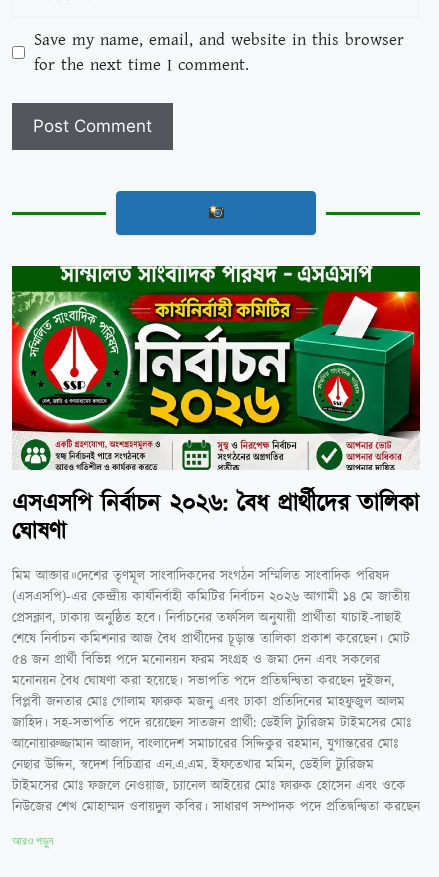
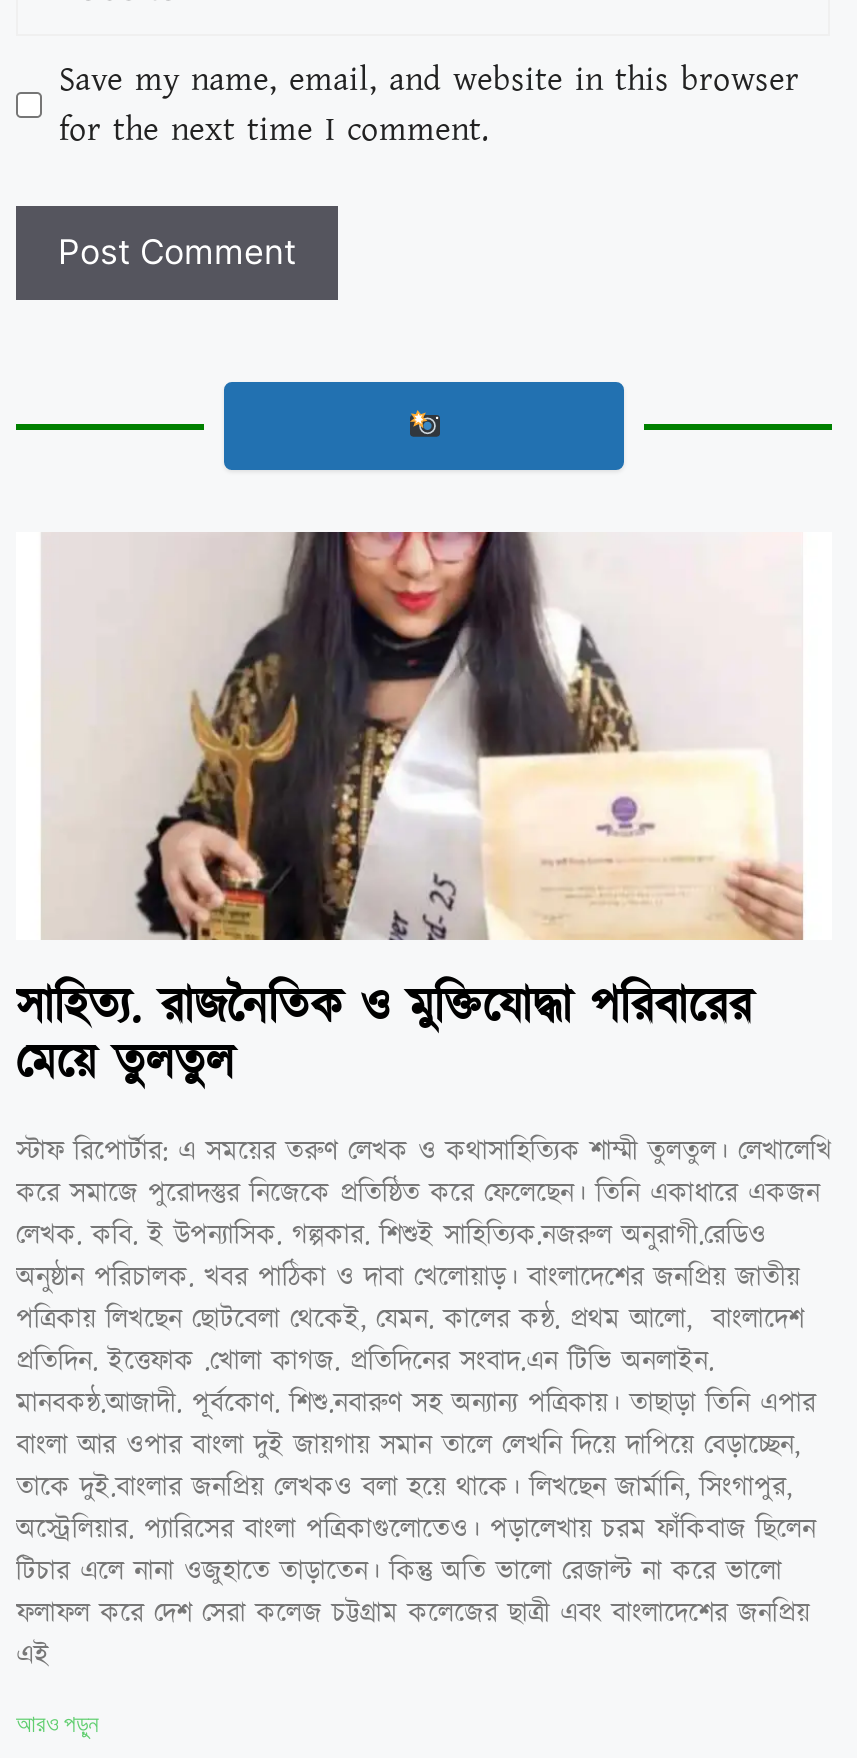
- [image]
- এসএসপি নির্বাচন ২০২৬: বৈধ প্রার্থীদের তালিকা
- ঘোষণা
+ [image]
+ সাহিত্য. রাজনৈতিক ও মুক্তিযোদ্ধা পরিবারের
+ মেয়ে তুলতুল

- মিম আক্তার॥দেশের তৃণমূল সাংবাদিকদের সংগঠন সম্মিলিত সাংবাদিক পরিষদ
- (এসএসপি)-এর কেন্দ্রীয় কার্যনির্বাহী কমিটির নির্বাচন ২০২৬ আগামী ১৪ মে জাতীয়
- প্রেসক্লাব, ঢাকায় অনুষ্ঠিত হবে। নির্বাচনের তফসিল অনুযায়ী প্রার্থীতা যাচাই-বাছাই
- শেষে নির্বাচন কমিশনার আজ বৈধ প্রার্থীদের চূড়ান্ত তালিকা প্রকাশ করেছেন। মোট
- ৫৪ জন প্রার্থী বিভিন্ন পদে মনোনয়ন ফরম সংগ্রহ ও জমা দেন এবং সকলের
- মনোনয়ন বৈধ ঘোষণা করা হয়েছে। সভাপতি পদে প্রতিদ্বন্দ্বিতা করছেন দুইজন,
- বিপ্লবী জনতার মোঃ গোলাম ফারুক মজনু এবং ঢাকা প্রতিদিনের মাহফুজুল আলম
- জাহিদ। সহ-সভাপতি পদে রয়েছেন সাতজন প্রার্থী: ডেইলি ট্যুরিজম টাইমসের মোঃ
- আনোয়ারুজ্জামান আজাদ, বাংলাদেশ সমাচারের সিদ্দিকুর রহমান, যুগান্তরের মোঃ
- নেছার উদ্দিন, স্বদেশ বিচিত্রার এন.এ.এম. ইফতেখার মমিন, ডেইলি ট্যুরিজম
- টাইমসের মোঃ ফজলে নেওয়াজ, চ্যানেল আইয়ের মোঃ ফারুক হোসেন এবং ওকে
- নিউজের শেখ মোহাম্মদ ওবায়দুল কবির। সাধারণ সম্পাদক পদে প্রতিদ্বন্দ্বিতা করছেন
+ স্টাফ রিপোর্টার: এ সময়ের তরুণ লেখক ও কথাসাহিত্যিক শাম্মী তুলতুল। লেখালেখি
+ করে সমাজে পুরোদস্তুর নিজেকে প্রতিষ্ঠিত করে ফেলেছেন। তিনি একাধারে একজন
+ লেখক. কবি. ই উপন্যাসিক. গল্পকার. শিশুই সাহিত্যিক.নজরুল অনুরাগী.রেডিও
+ অনুষ্ঠান পরিচালক. খবর পাঠিকা ও দাবা খেলোয়াড়। বাংলাদেশের জনপ্রিয় জাতীয়
+ পত্রিকায় লিখছেন ছোটবেলা থেকেই, যেমন. কালের কন্ঠ. প্রথম আলো, বাংলাদেশ
+ প্রতিদিন. ইত্তেফাক .খোলা কাগজ. প্রতিদিনের সংবাদ.এন টিভি অনলাইন.
+ মানবকন্ঠ.আজাদী. পূর্বকোণ. শিশু.নবারুণ সহ অন্যান্য পত্রিকায়। তাছাড়া তিনি এপার
+ বাংলা আর ওপার বাংলা দুই জায়গায় সমান তালে লেখনি দিয়ে দাপিয়ে বেড়াচ্ছেন,
+ তাকে দুই.বাংলার জনপ্রিয় লেখকও বলা হয়ে থাকে। লিখছেন জার্মানি, সিংগাপুর,
+ অস্ট্রেলিয়ার. প্যারিসের বাংলা পত্রিকাগুলোতেও। পড়ালেখায় চরম ফাঁকিবাজ ছিলেন
+ টিচার এলে নানা ওজুহাতে তাড়াতেন। কিন্তু অতি ভালো রেজাল্ট না করে ভালো
+ ফলাফল করে দেশ সেরা কলেজ চট্টগ্রাম কলেজের ছাত্রী এবং বাংলাদেশের জনপ্রিয়
+ এই
